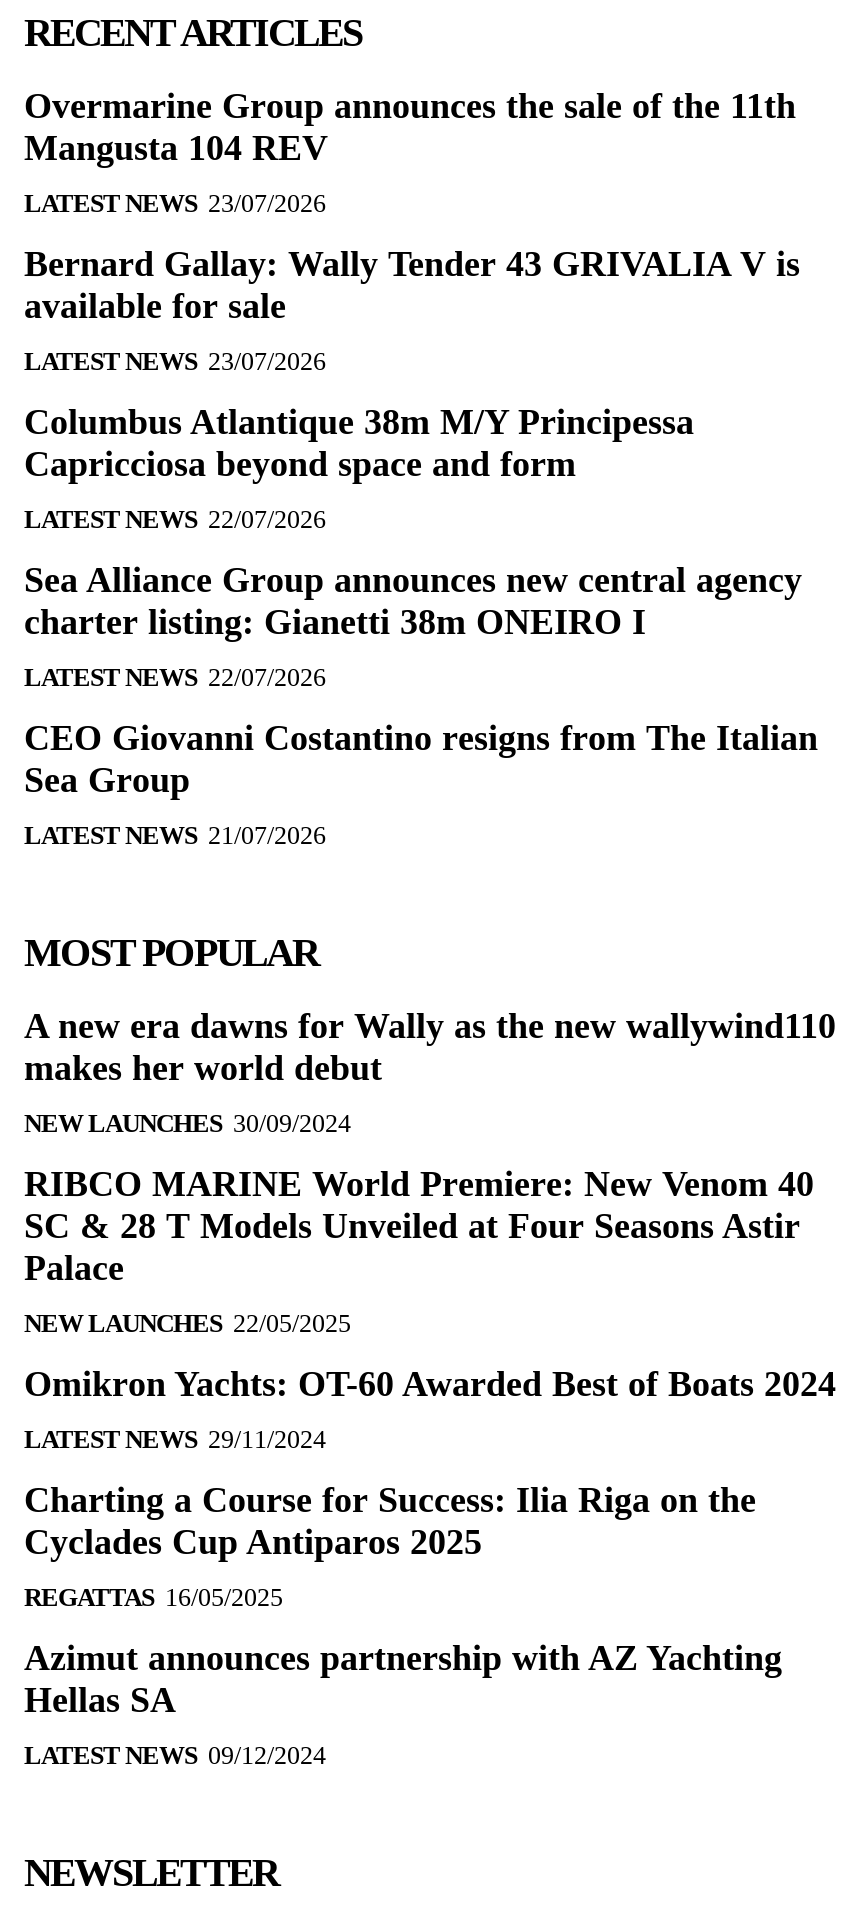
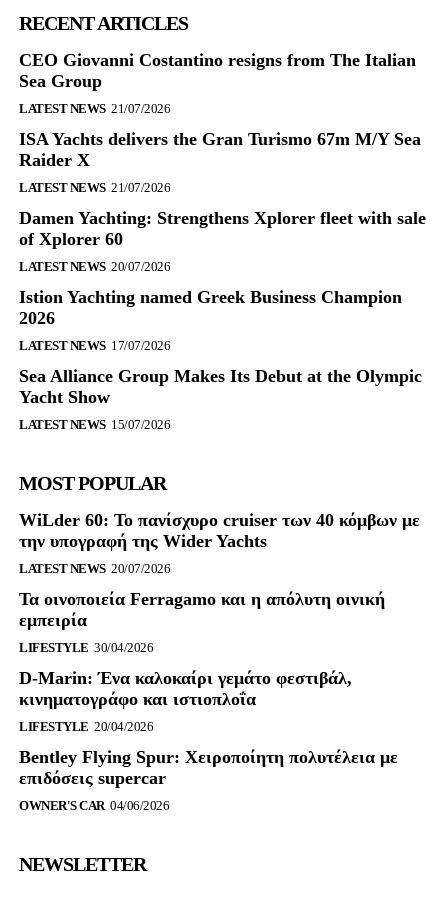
- Overmarine Group announces the sale of the 11th
- Mangusta 104 REV
- LATEST NEWS 23/07/2026
- Bernard Gallay: Wally Tender 43 GRIVALIA V is
- available for sale
- LATEST NEWS 23/07/2026
- Columbus Atlantique 38m M/Y Principessa
- Capricciosa beyond space and form
- LATEST NEWS 22/07/2026
- Sea Alliance Group announces new central agency
- charter listing: Gianetti 38m ONEIRO I
- LATEST NEWS 22/07/2026

moved up: CEO Giovanni Costantino resigns from The Italian | Sea Group | LATEST NEWS 21/07/2026

+ ISA Yachts delivers the Gran Turismo 67m M/Y Sea
+ Raider X
+ LATEST NEWS 21/07/2026
+ Damen Yachting: Strengthens Xplorer fleet with sale
+ of Xplorer 60
+ LATEST NEWS 20/07/2026
+ Istion Yachting named Greek Business Champion
+ 2026
+ LATEST NEWS 17/07/2026
+ Sea Alliance Group Makes Its Debut at the Olympic
+ Yacht Show
+ LATEST NEWS 15/07/2026

- A new era dawns for Wally as the new wallywind110
- makes her world debut
- NEW LAUNCHES 30/09/2024
- RIBCO MARINE World Premiere: New Venom 40
- SC & 28 T Models Unveiled at Four Seasons Astir
- Palace
- NEW LAUNCHES 22/05/2025
- Omikron Yachts: OT-60 Awarded Best of Boats 2024
- LATEST NEWS 29/11/2024
- Charting a Course for Success: Ilia Riga on the
- Cyclades Cup Antiparos 2025
- REGATTAS 16/05/2025
- Azimut announces partnership with AZ Yachting
- Hellas SA
- LATEST NEWS 09/12/2024
+ WiLder 60: Το πανίσχυρο cruiser των 40 κόμβων με
+ την υπογραφή της Wider Yachts
+ LATEST NEWS 20/07/2026
+ Τα οινοποιεία Ferragamo και η απόλυτη οινική
+ εμπειρία
+ LIFESTYLE 30/04/2026
+ D‑Marin: Ένα καλοκαίρι γεμάτο φεστιβάλ,
+ κινηματογράφο και ιστιοπλοΐα
+ LIFESTYLE 20/04/2026
+ Bentley Flying Spur: Xειροποίητη πολυτέλεια με
+ επιδόσεις supercar
+ OWNER'S CAR 04/06/2026
